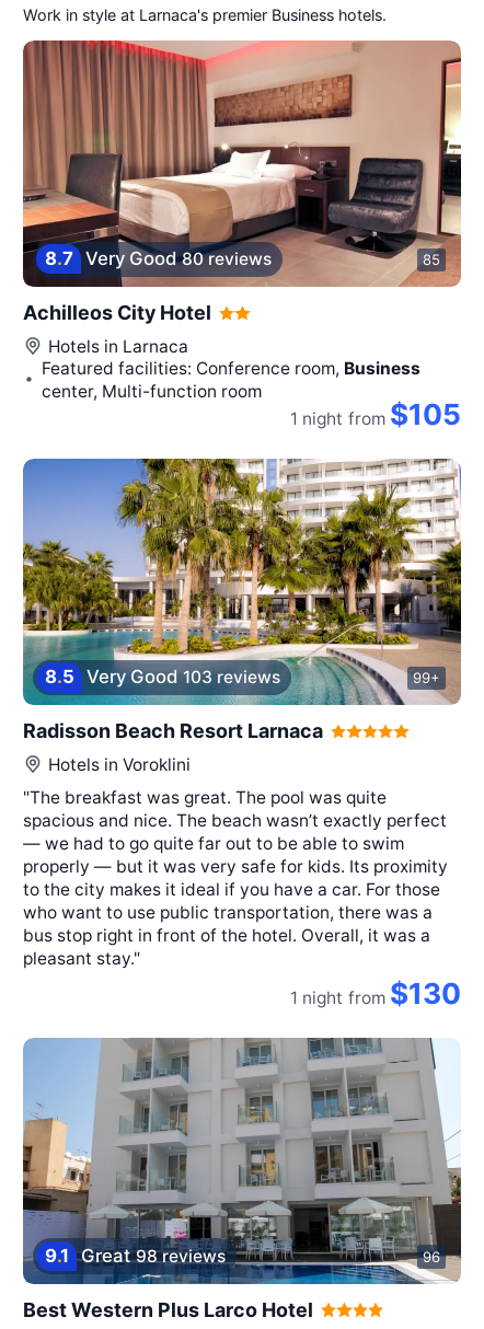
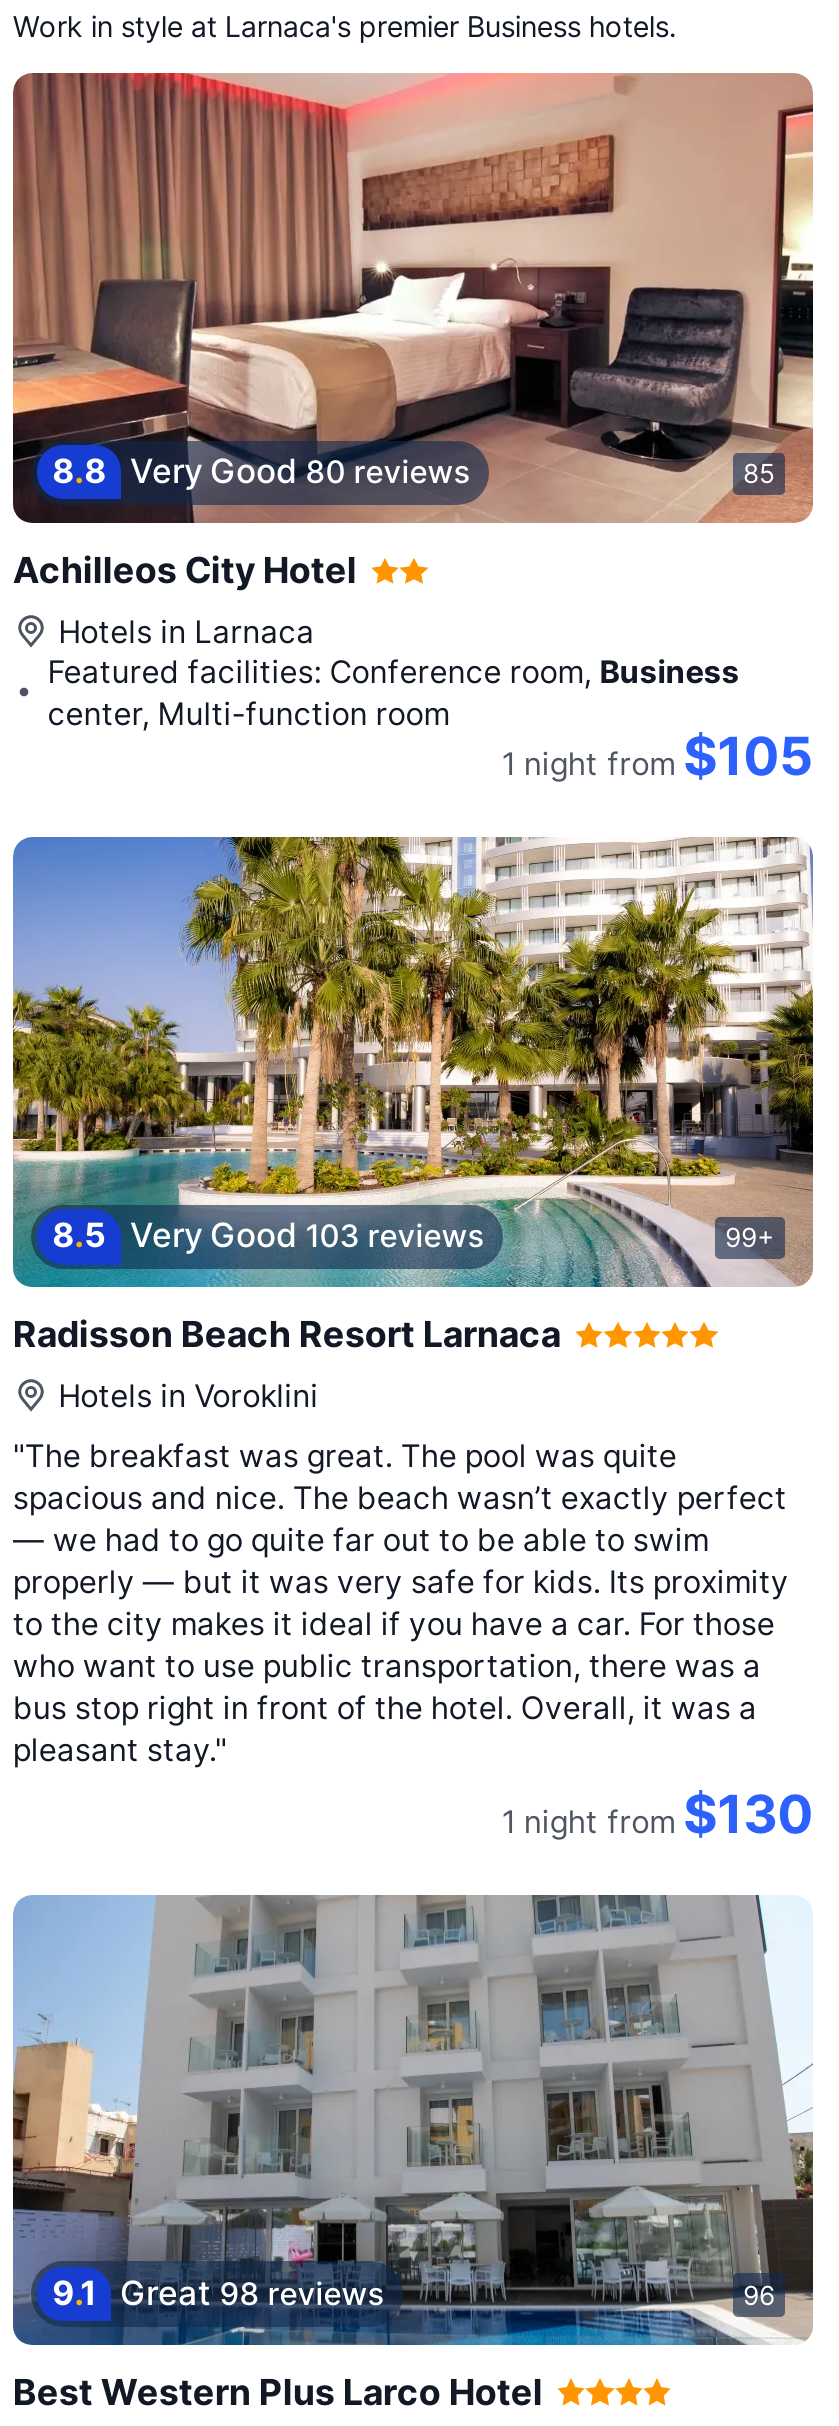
- 8.7 Very Good 80 reviews
+ 8.8 Very Good 80 reviews
